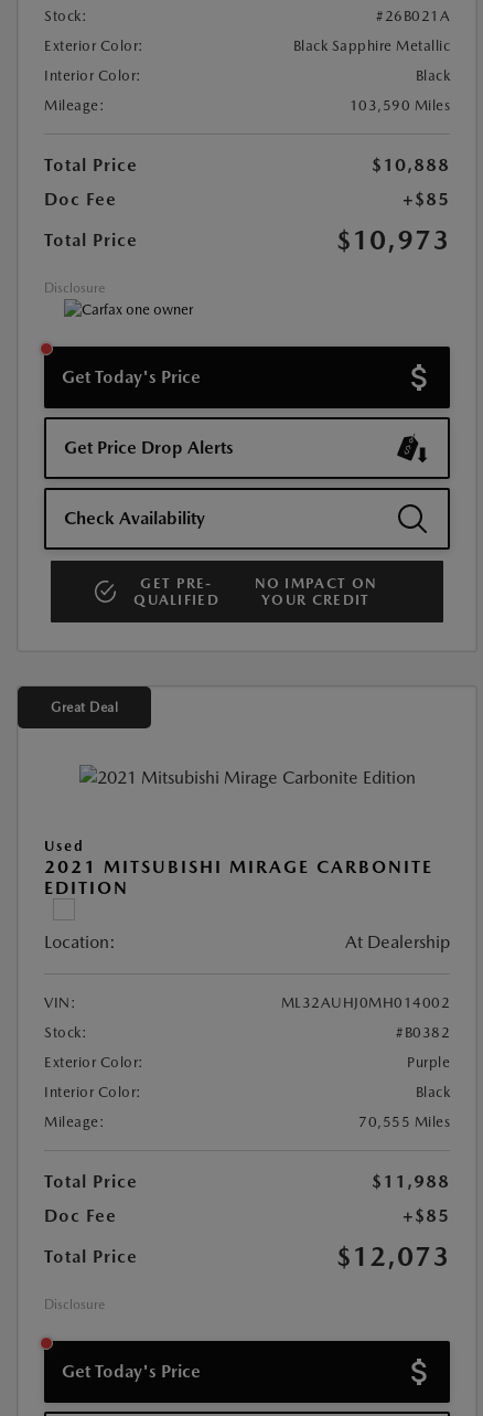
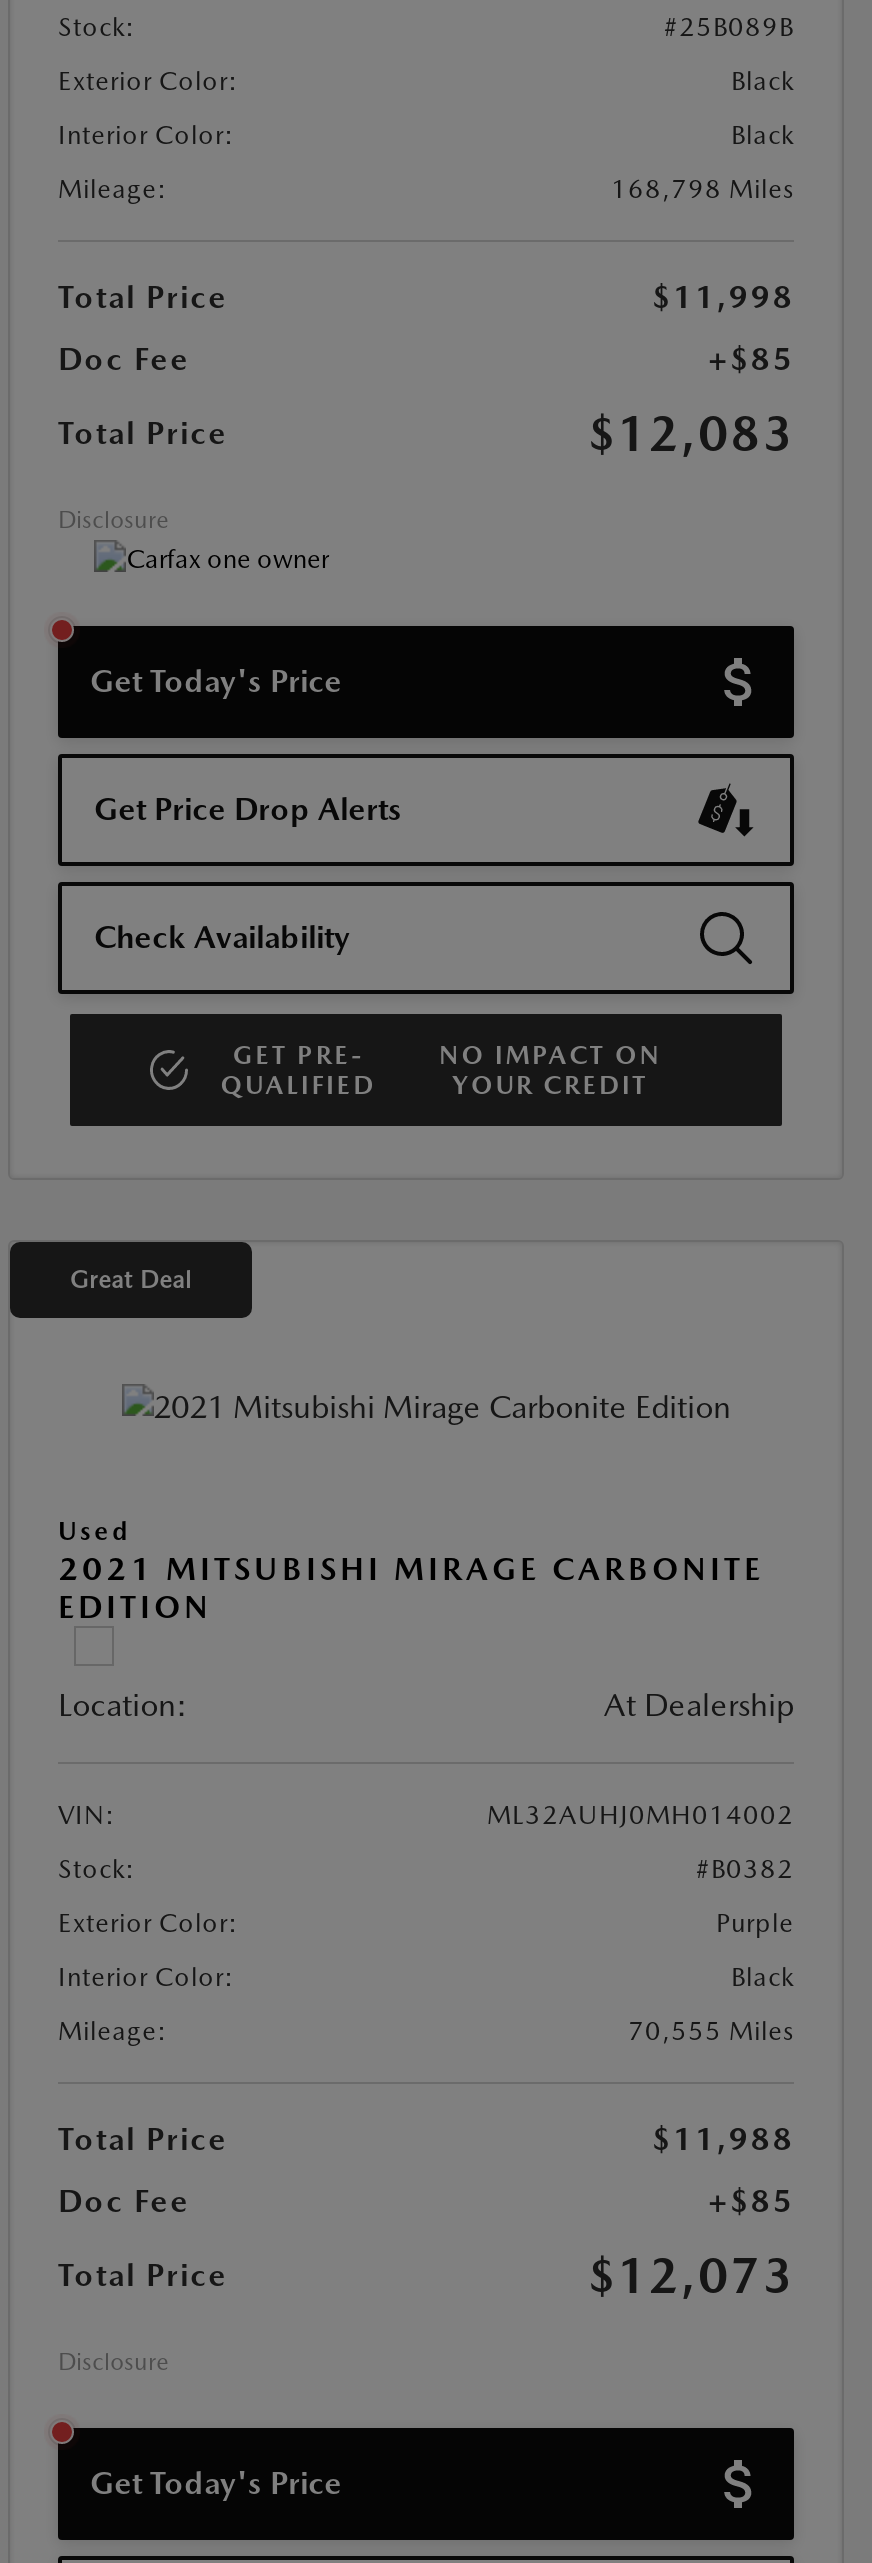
- #26B021A
+ #25B089B

- Black Sapphire Metallic
+ Black

- 103,590 Miles
+ 168,798 Miles

- $10,888
+ $11,998

- $10,973
+ $12,083
